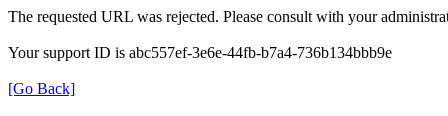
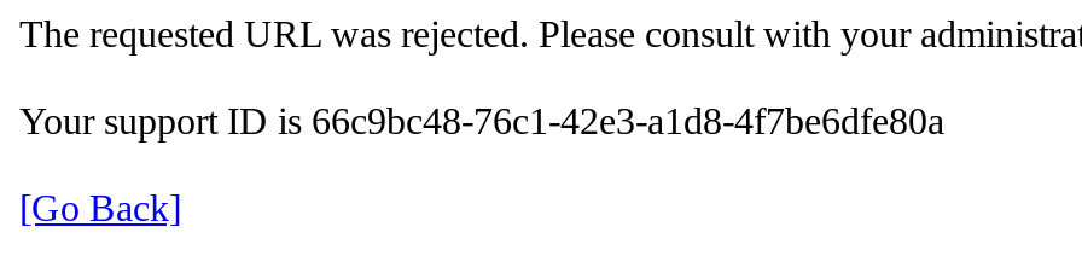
- Your support ID is abc557ef-3e6e-44fb-b7a4-736b134bbb9e
+ Your support ID is 66c9bc48-76c1-42e3-a1d8-4f7be6dfe80a
